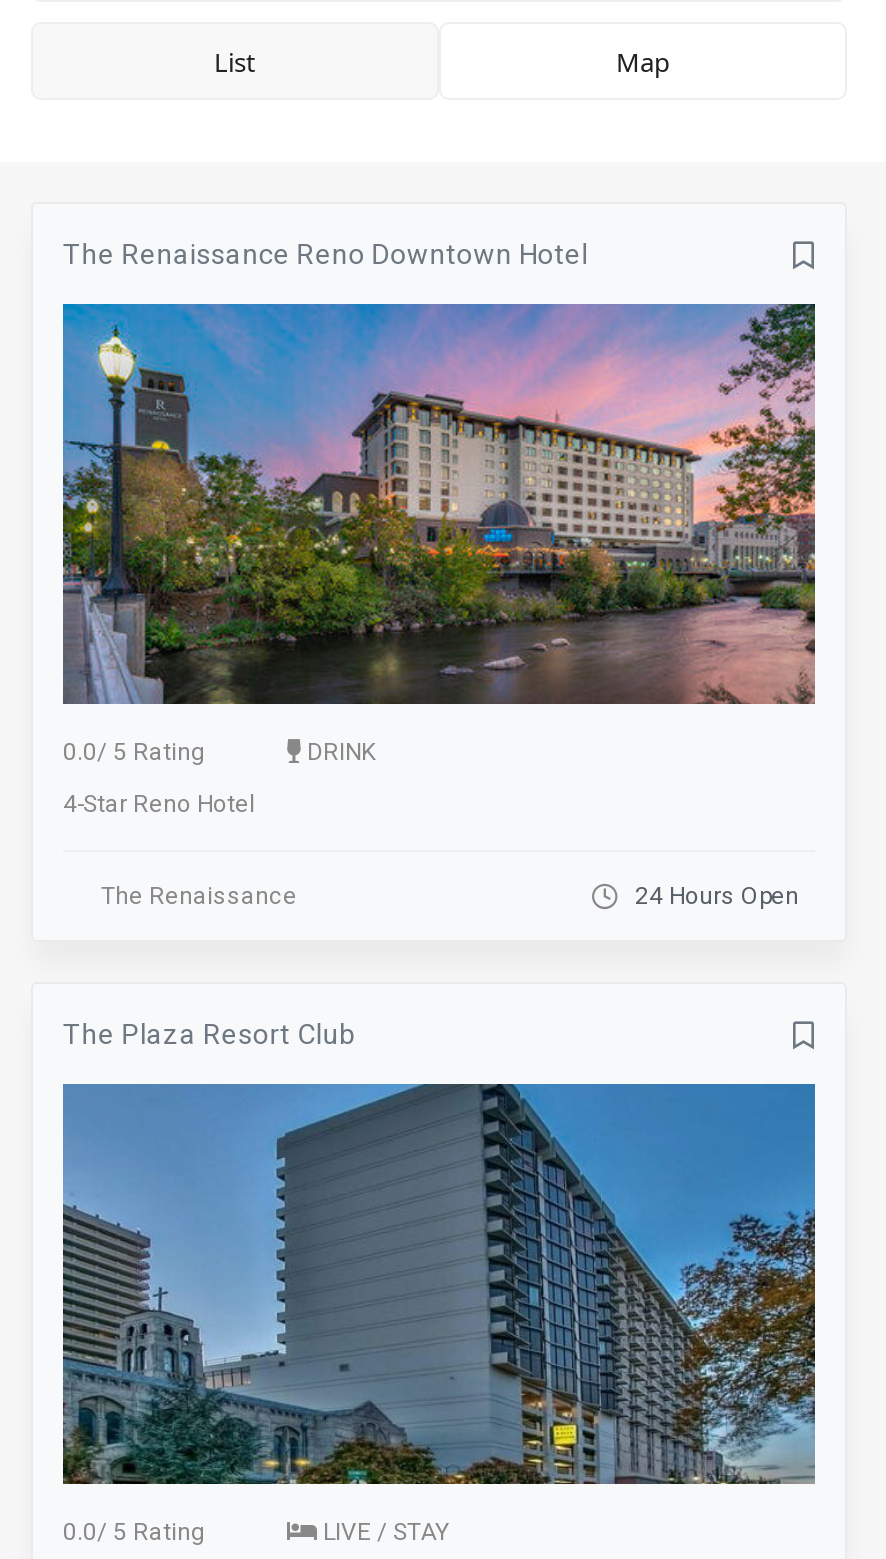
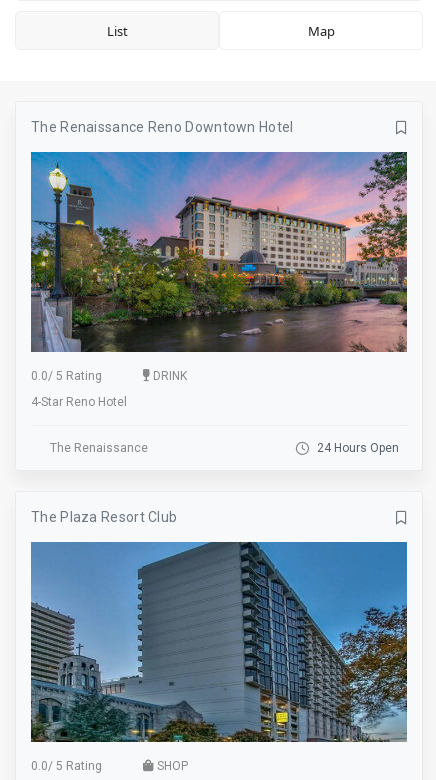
- LIVE / STAY
+ SHOP
